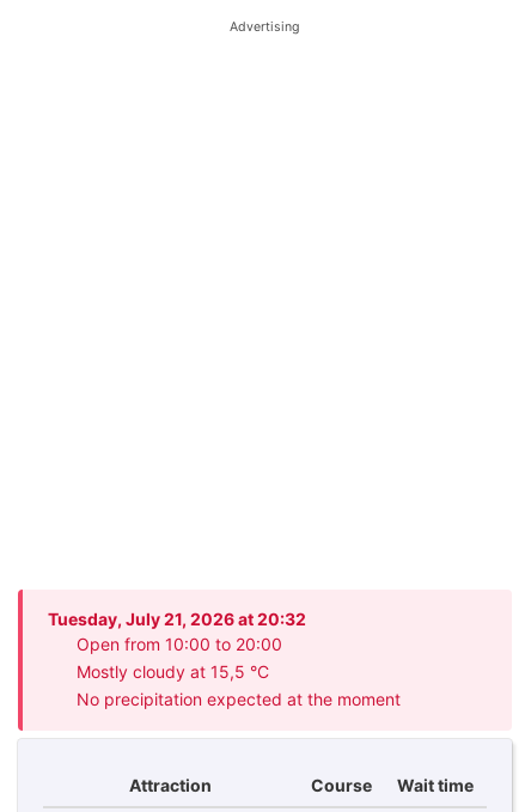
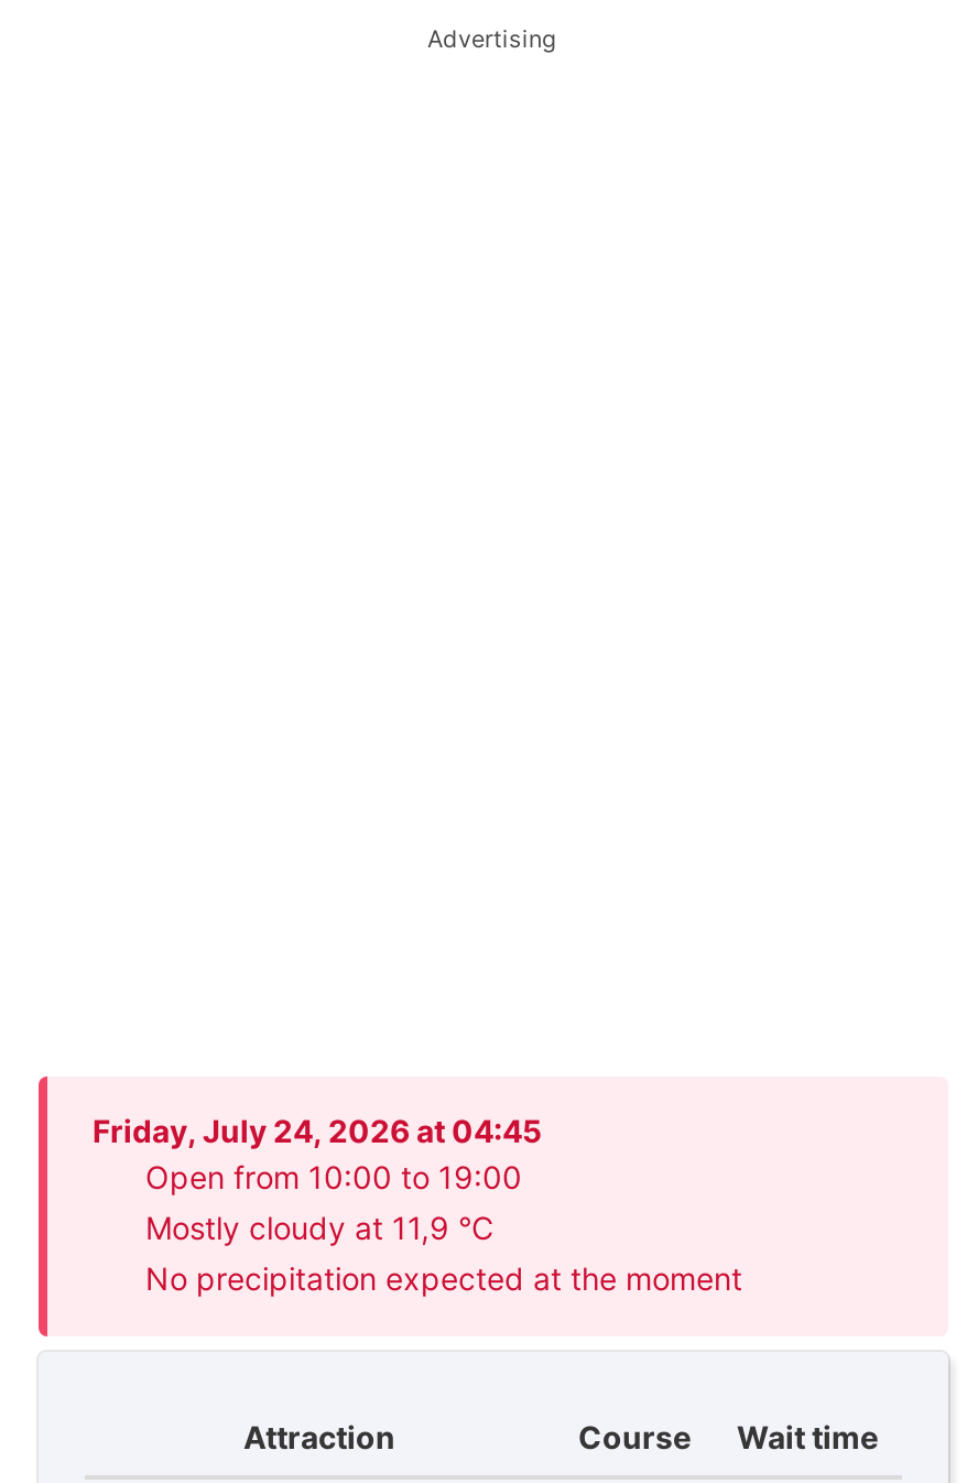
- Tuesday, July 21, 2026 at 20:32
+ Friday, July 24, 2026 at 04:45

- Open from 10:00 to 20:00
+ Open from 10:00 to 19:00

- Mostly cloudy at 15,5 °C
+ Mostly cloudy at 11,9 °C
